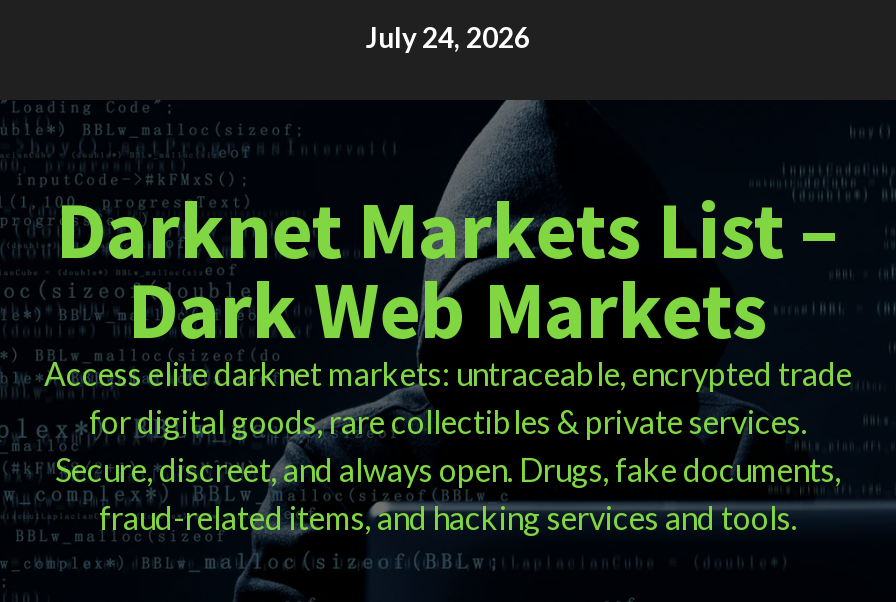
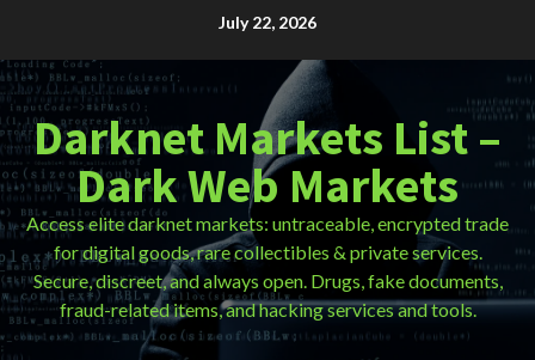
- July 24, 2026
+ July 22, 2026
